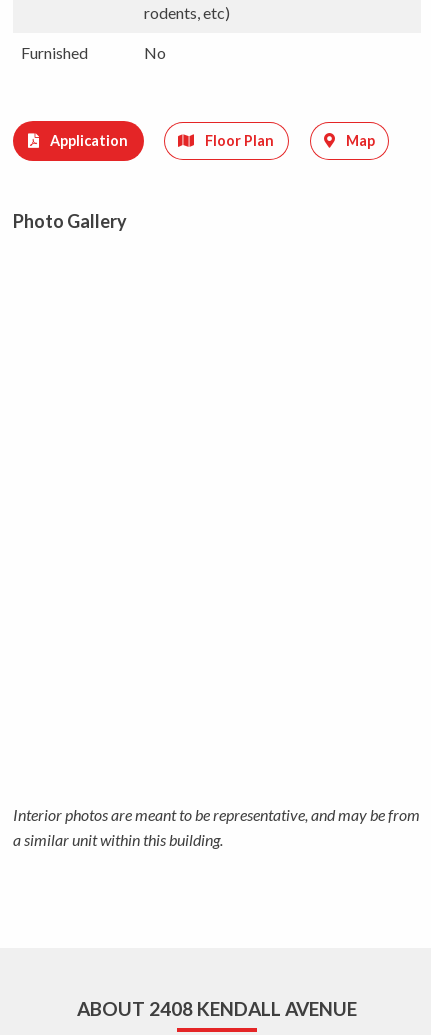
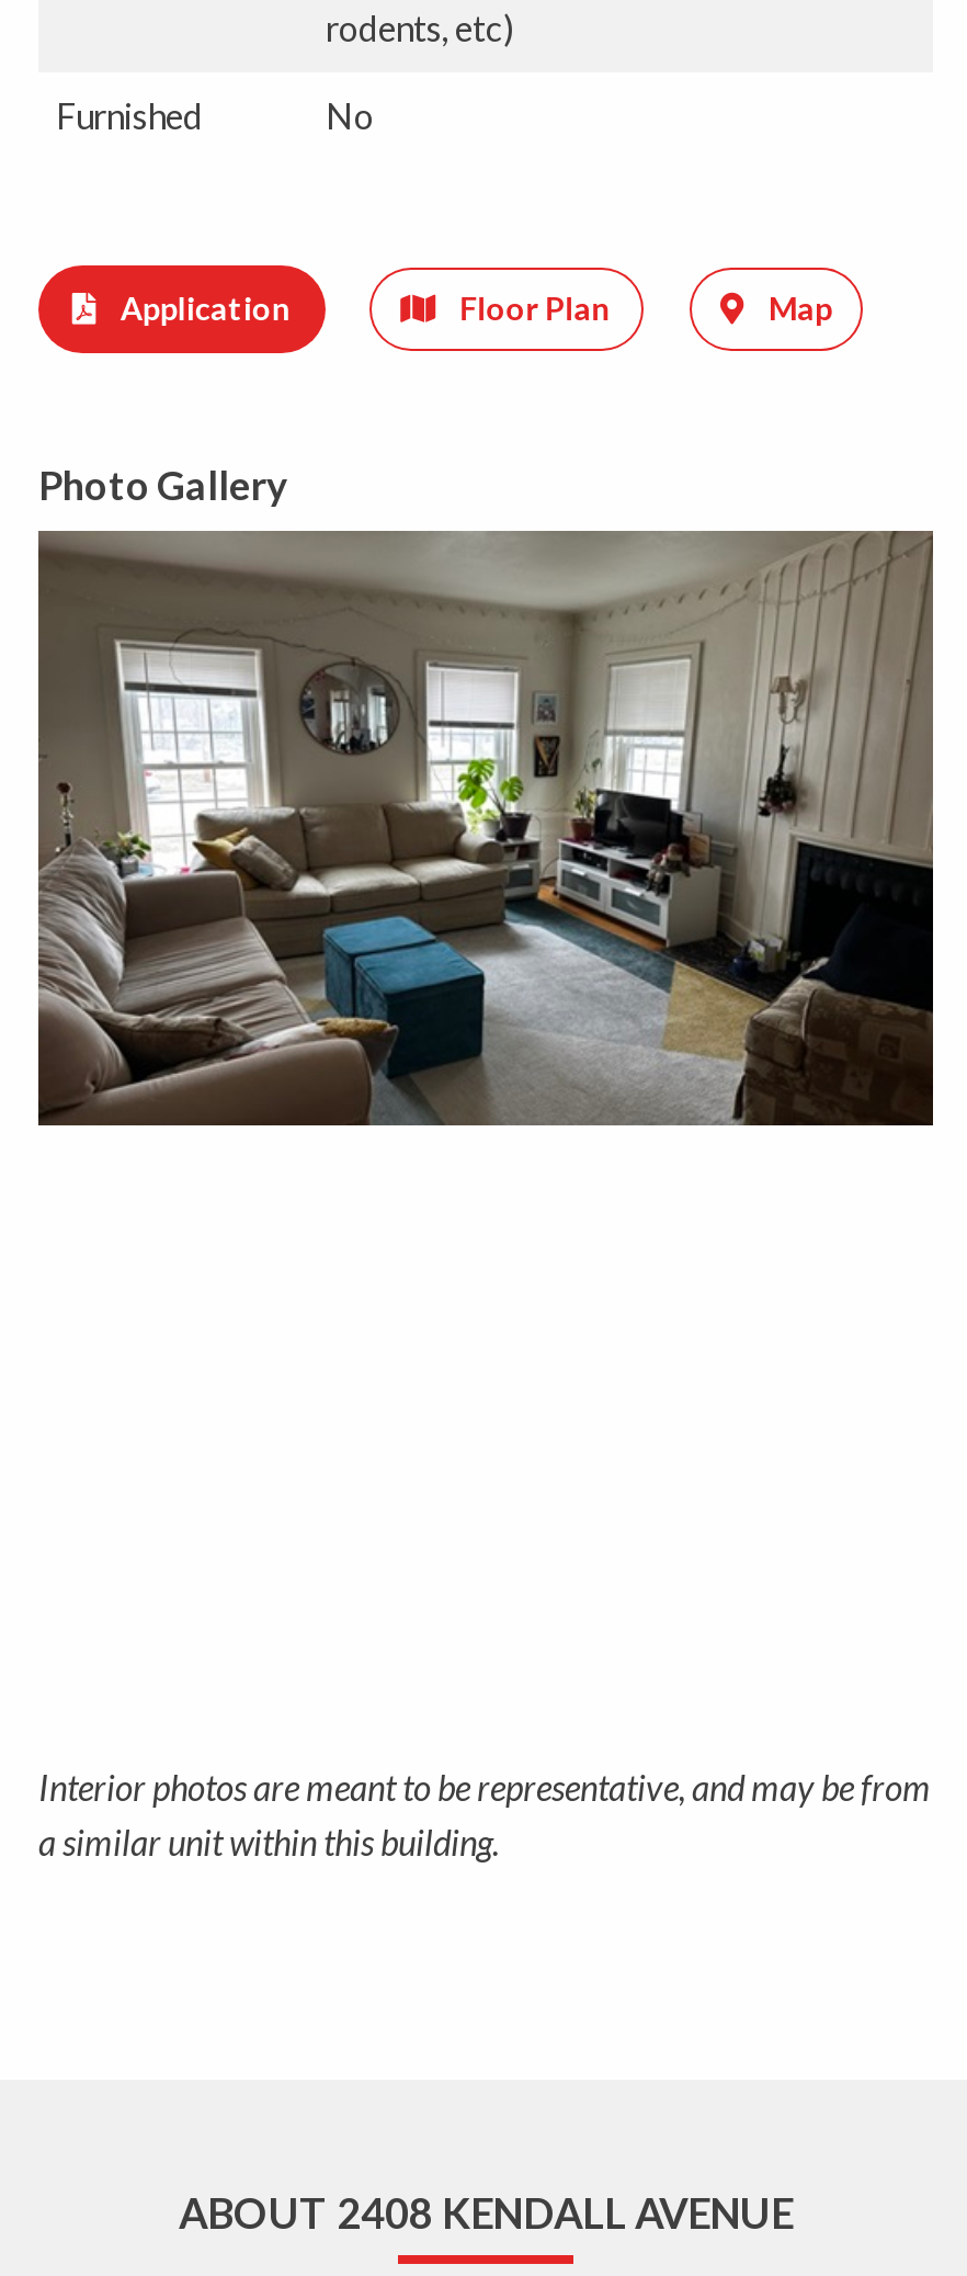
+ [image]
